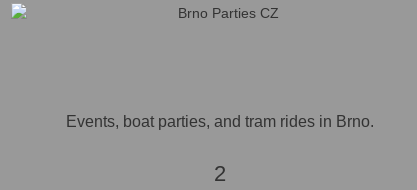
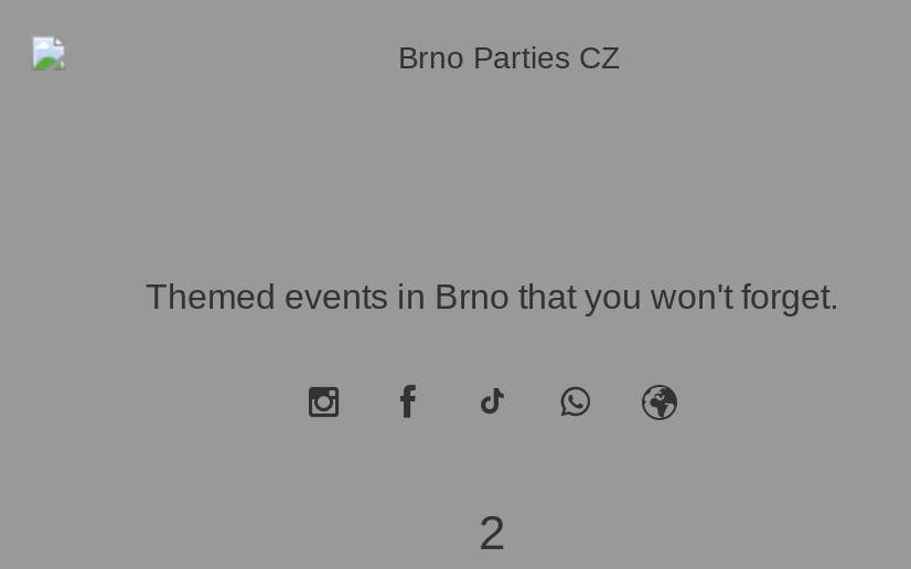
- Events, boat parties, and tram rides in Brno.
+ Themed events in Brno that you won't forget.
